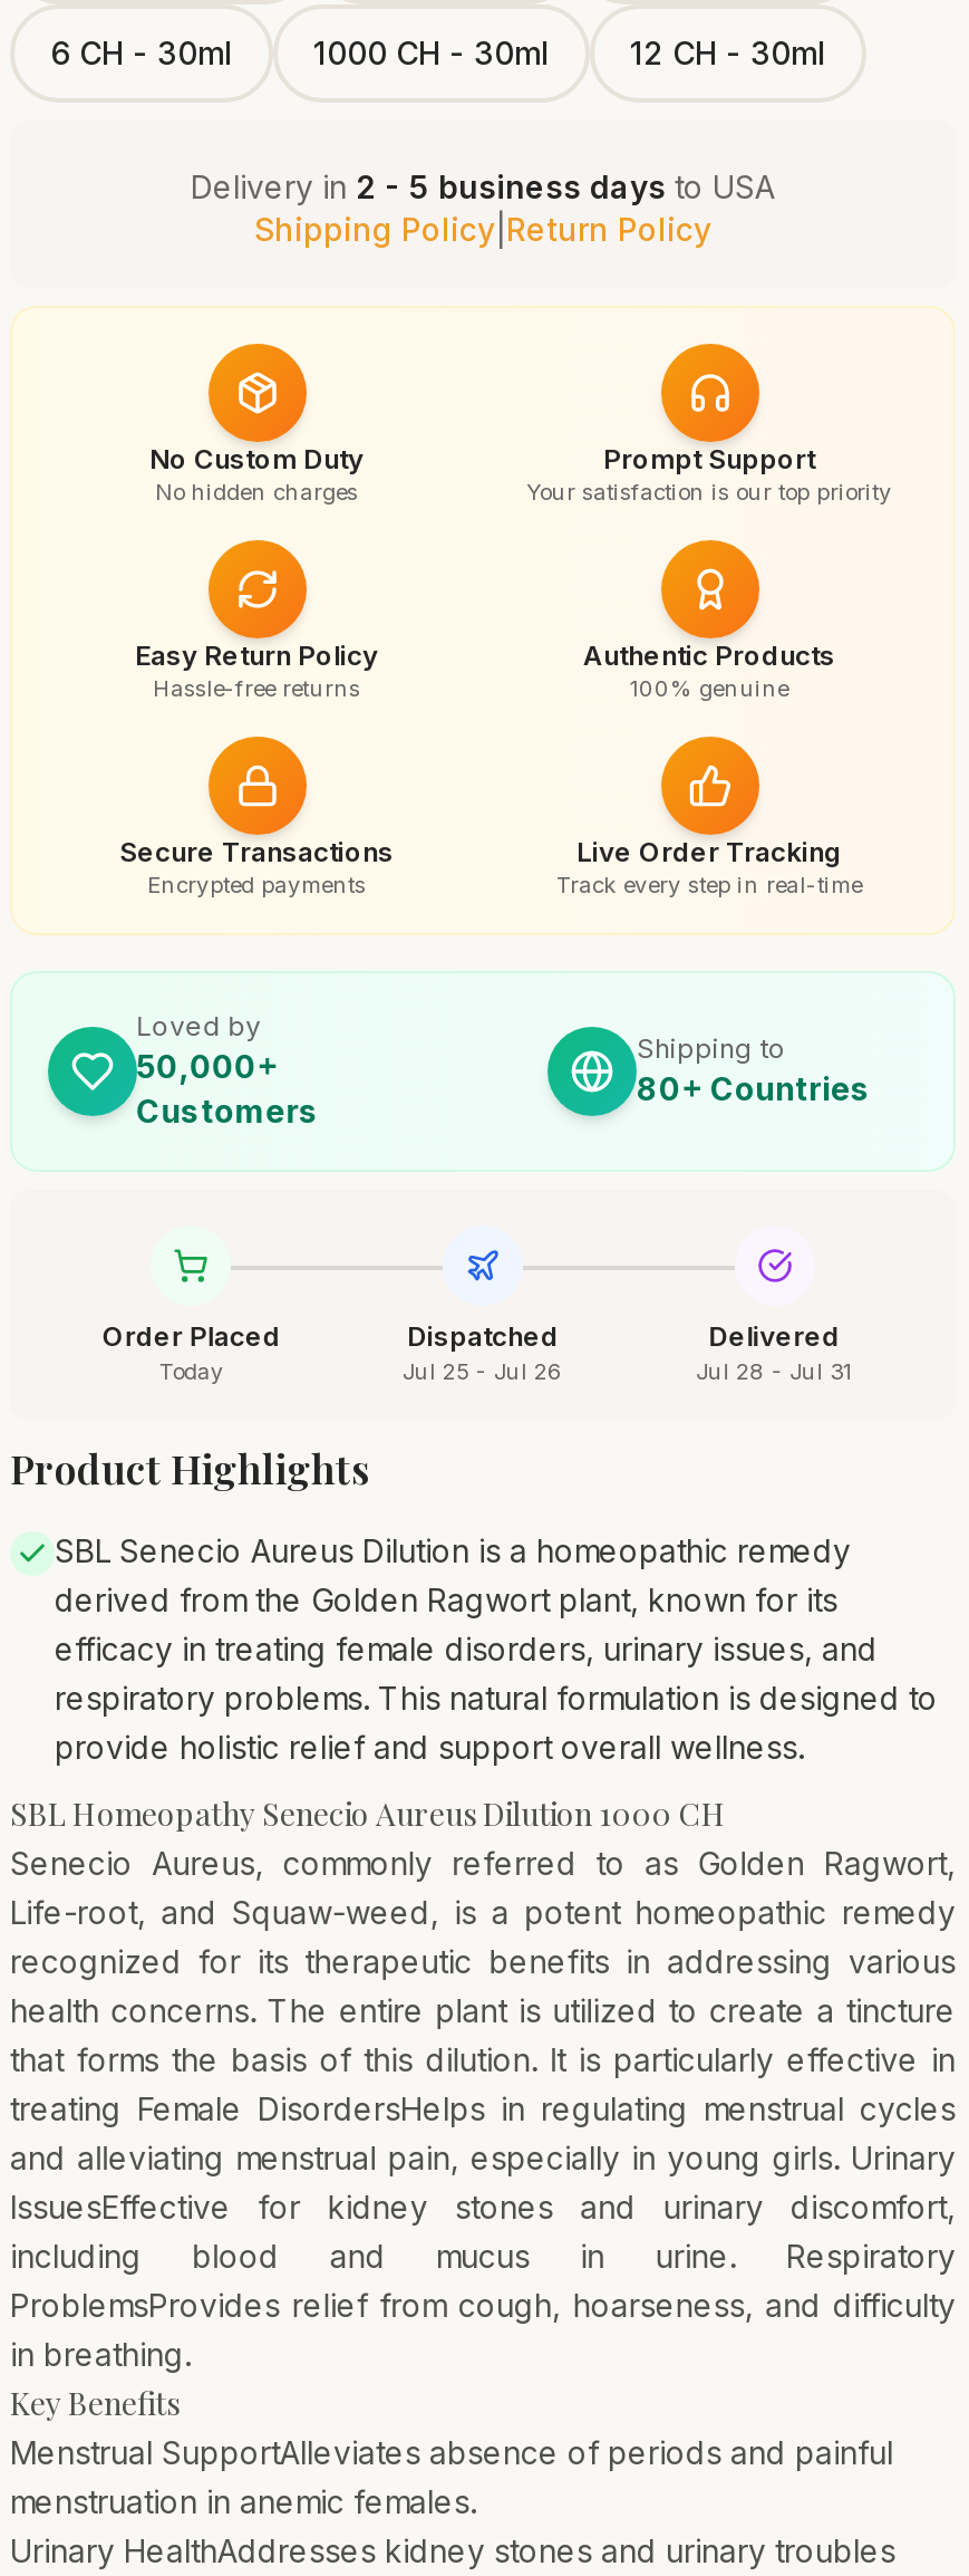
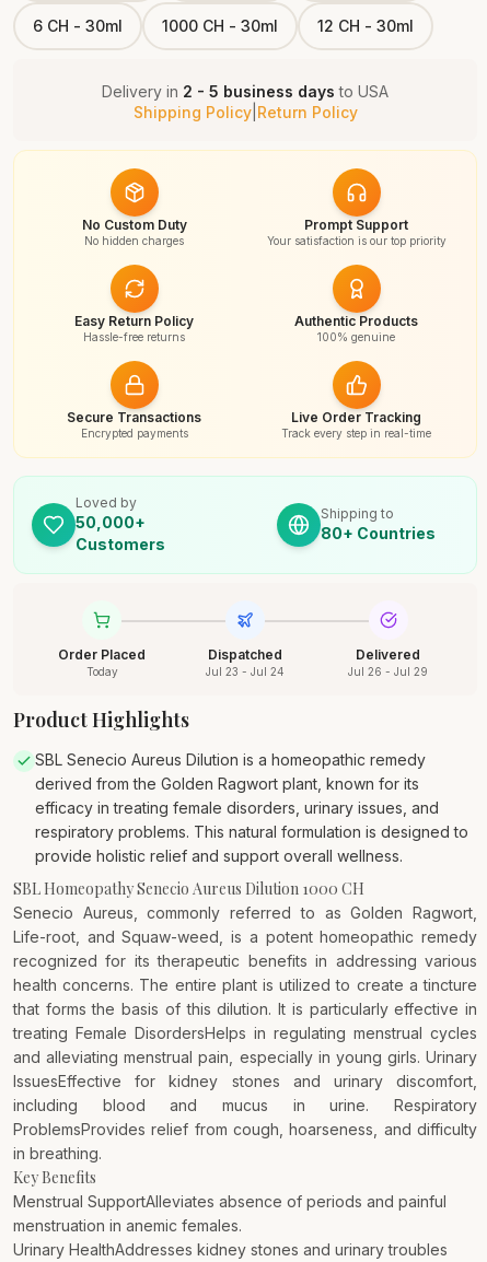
- Jul 25 - Jul 26
+ Jul 23 - Jul 24

- Jul 28 - Jul 31
+ Jul 26 - Jul 29
